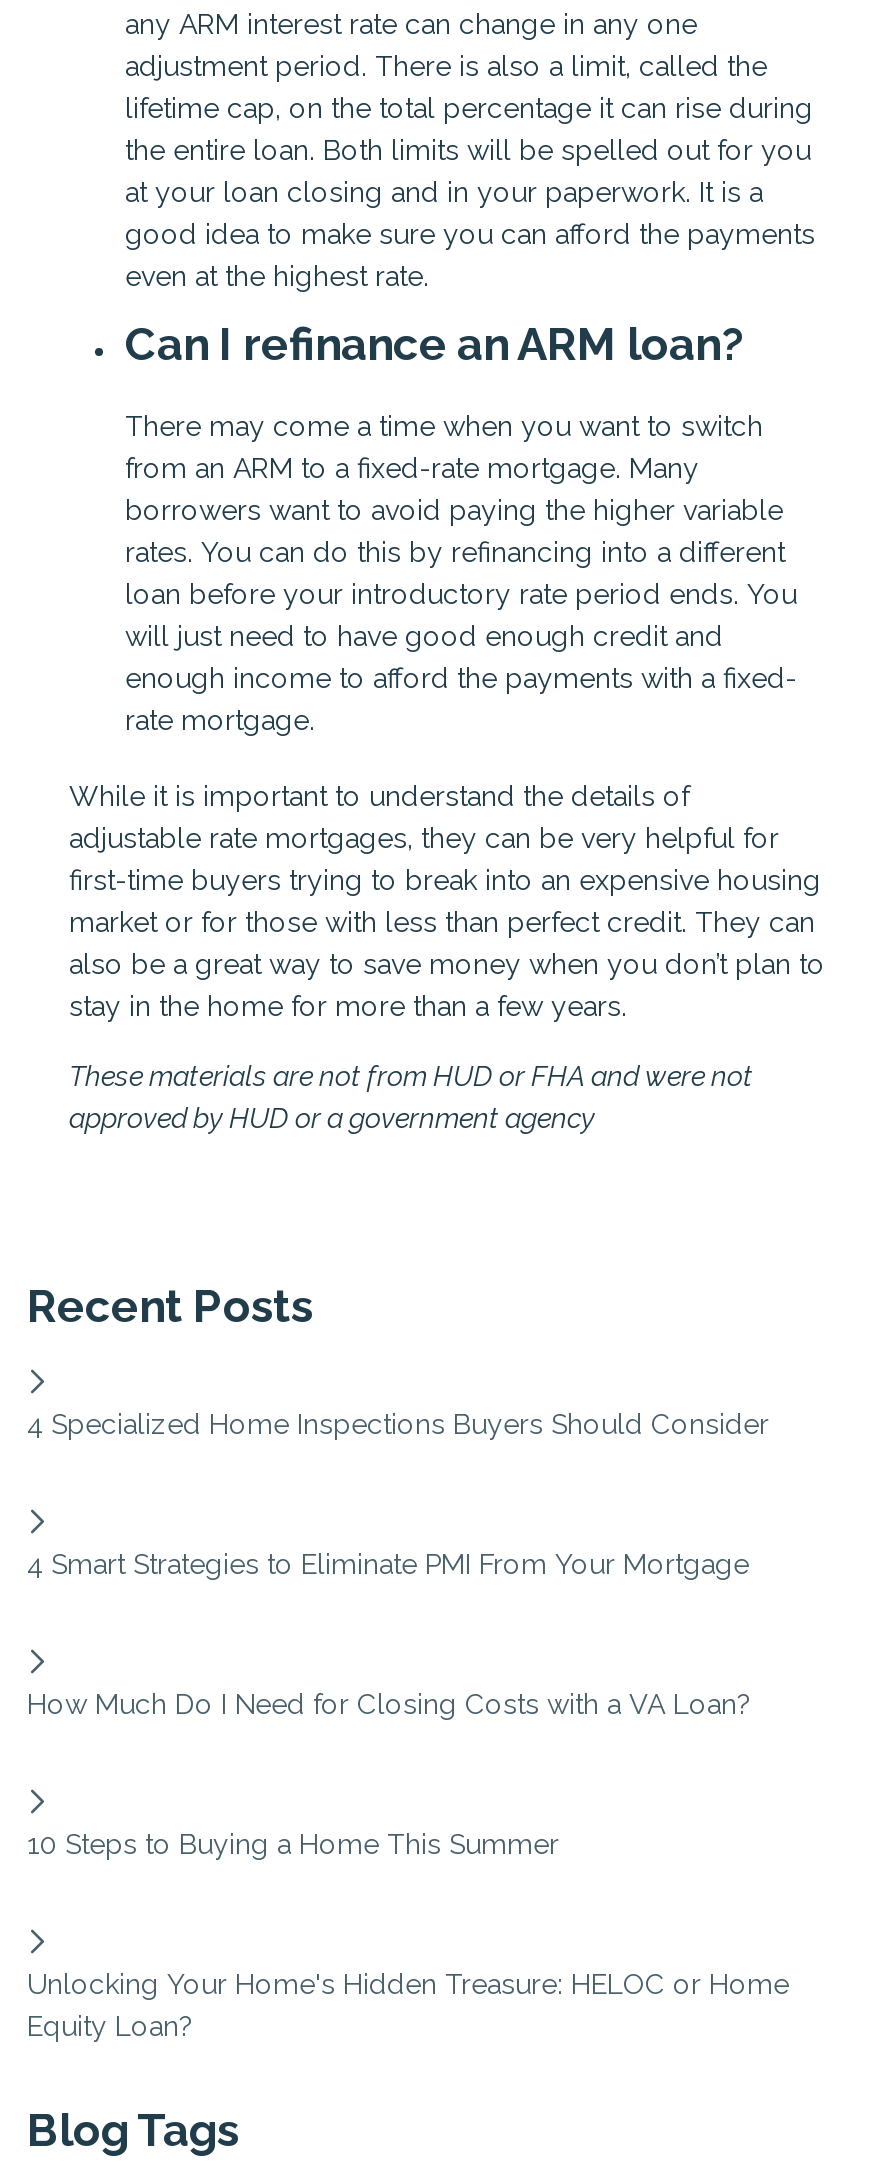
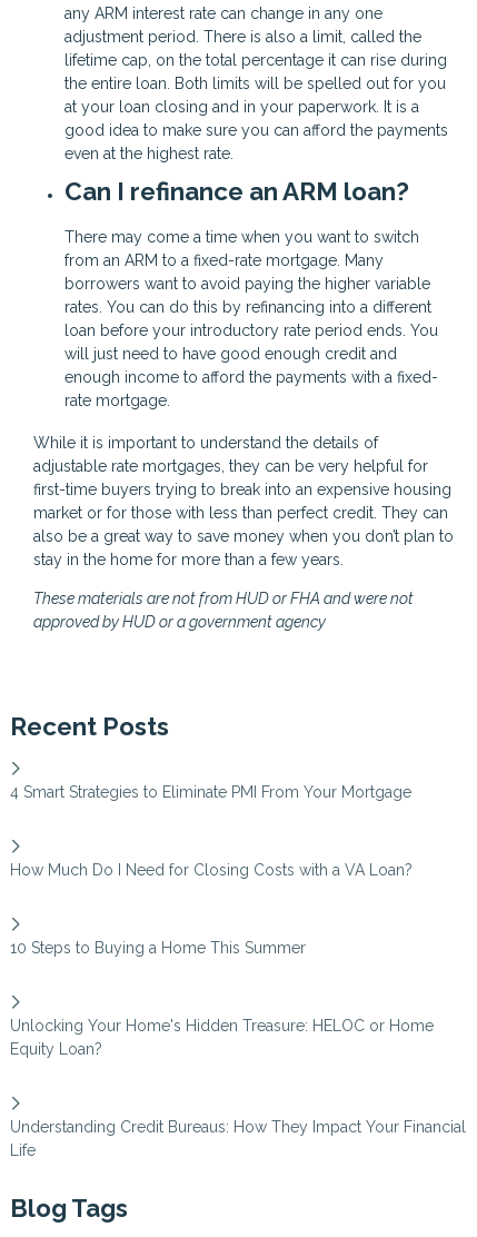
- 4 Specialized Home Inspections Buyers Should Consider

moved up: 4 Smart Strategies to Eliminate PMI From Your Mortgage | How Much Do I Need for Closing Costs with a VA Loan? | 10 Steps to Buying a Home This Summer | Unlocking Your Home's Hidden Treasure: HELOC or Home | Equity Loan?

+ Understanding Credit Bureaus: How They Impact Your Financial
+ Life
